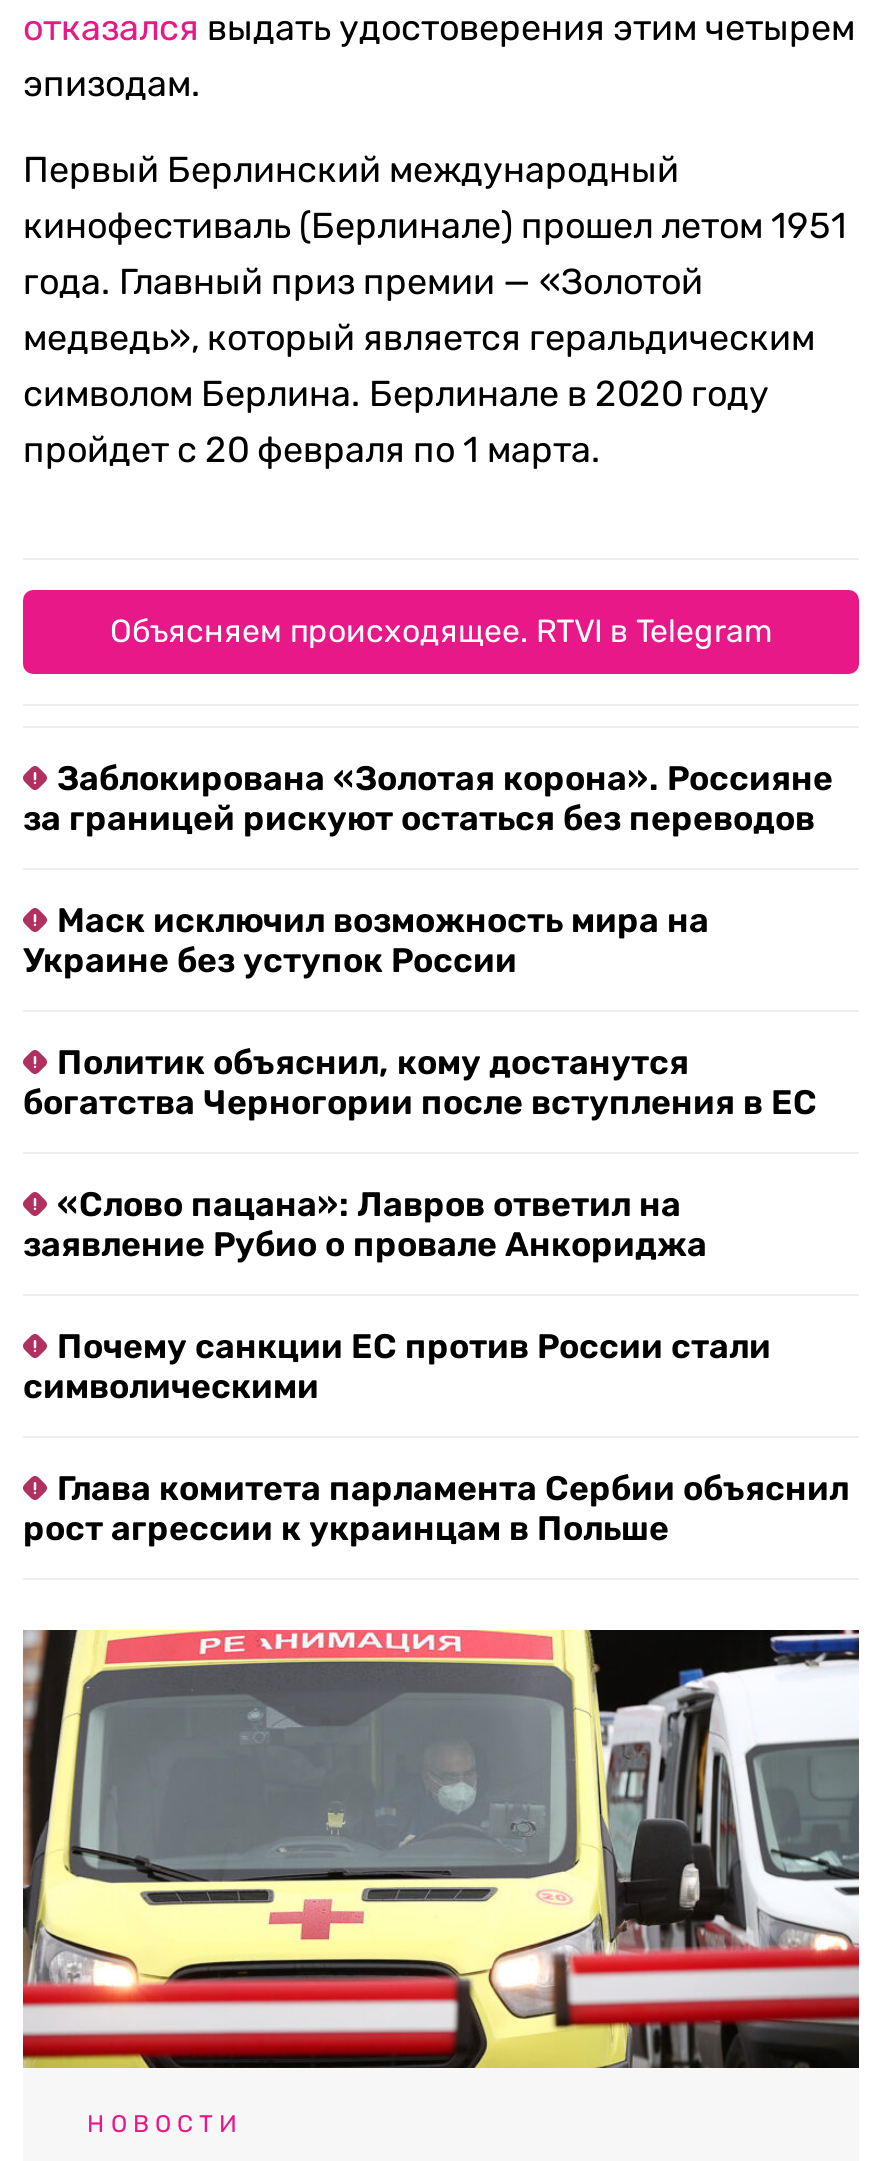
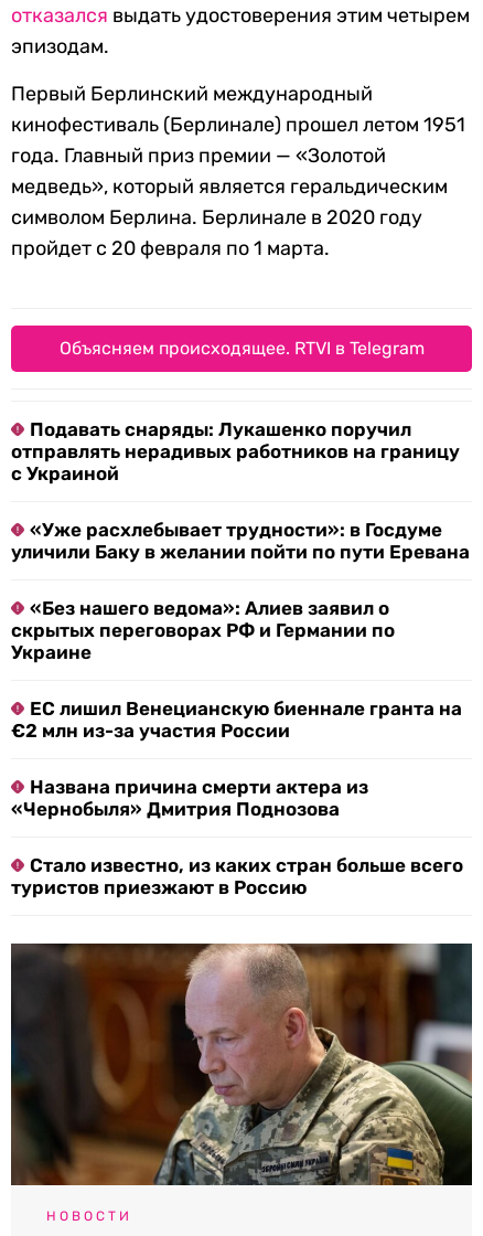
- Заблокирована «Золотая корона». Россияне
- за границей рискуют остаться без переводов
+ Подавать снаряды: Лукашенко поручил
+ отправлять нерадивых работников на границу
+ с Украиной

- Маск исключил возможность мира на
- Украине без уступок России
+ «Уже расхлебывает трудности»: в Госдуме
+ уличили Баку в желании пойти по пути Еревана

- Политик объяснил, кому достанутся
- богатства Черногории после вступления в ЕС
+ «Без нашего ведома»: Алиев заявил о
+ скрытых переговорах РФ и Германии по
+ Украине

- «Слово пацана»: Лавров ответил на
- заявление Рубио о провале Анкориджа
+ ЕС лишил Венецианскую биеннале гранта на
+ €2 млн из-за участия России

- Почему санкции ЕС против России стали
- символическими
+ Названа причина смерти актера из
+ «Чернобыля» Дмитрия Поднозова

- Глава комитета парламента Сербии объяснил
- рост агрессии к украинцам в Польше
+ Стало известно, из каких стран больше всего
+ туристов приезжают в Россию

- [image]
+ [image]
